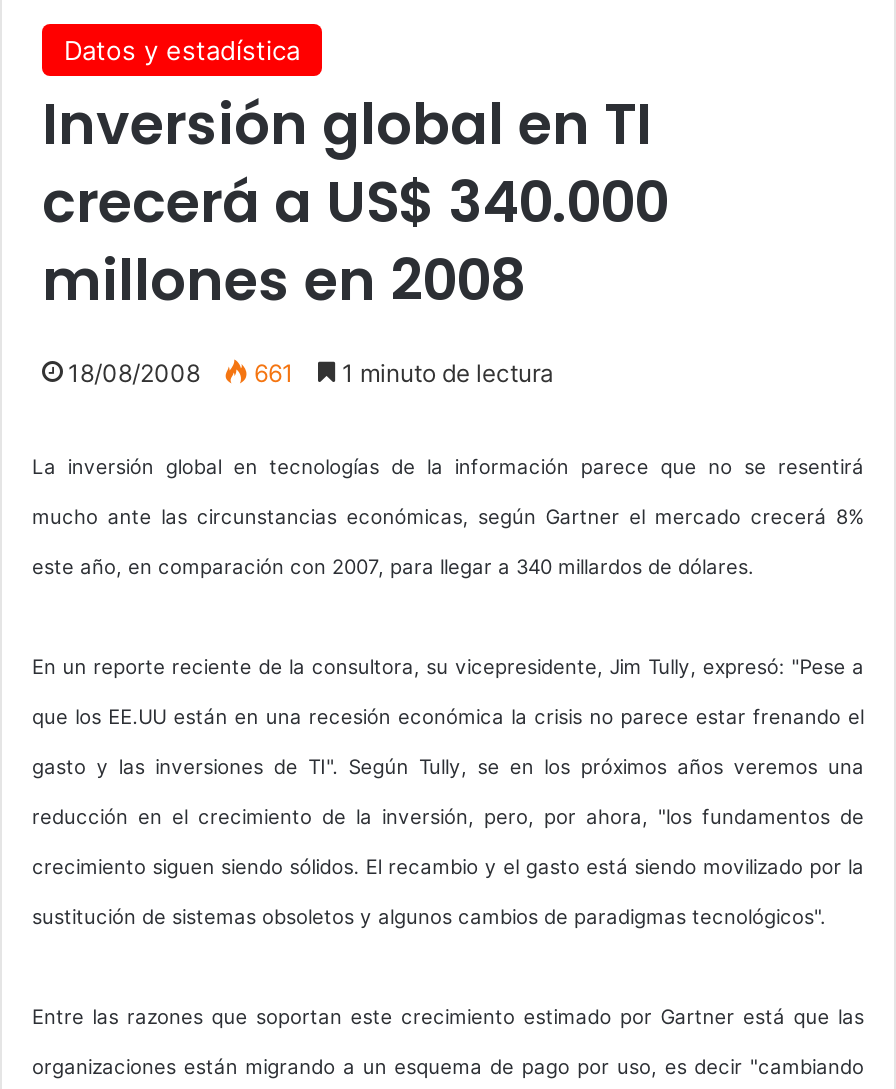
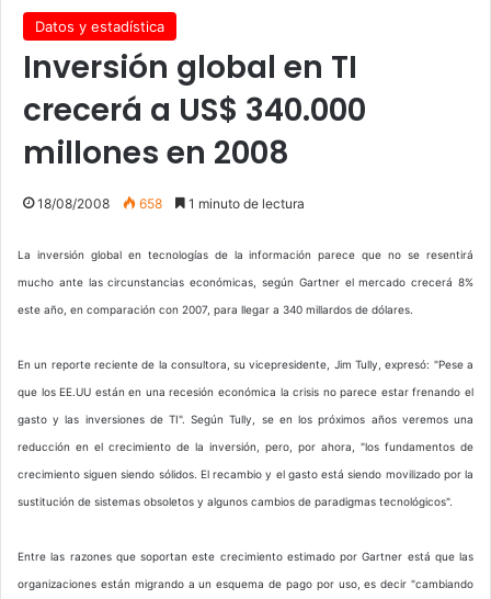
- 18/08/2008 661 1 minuto de lectura
+ 18/08/2008 658 1 minuto de lectura
